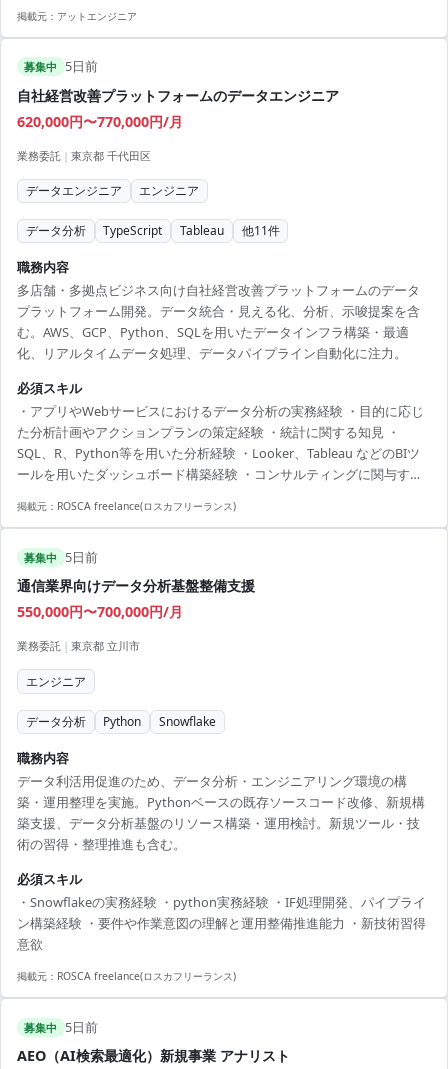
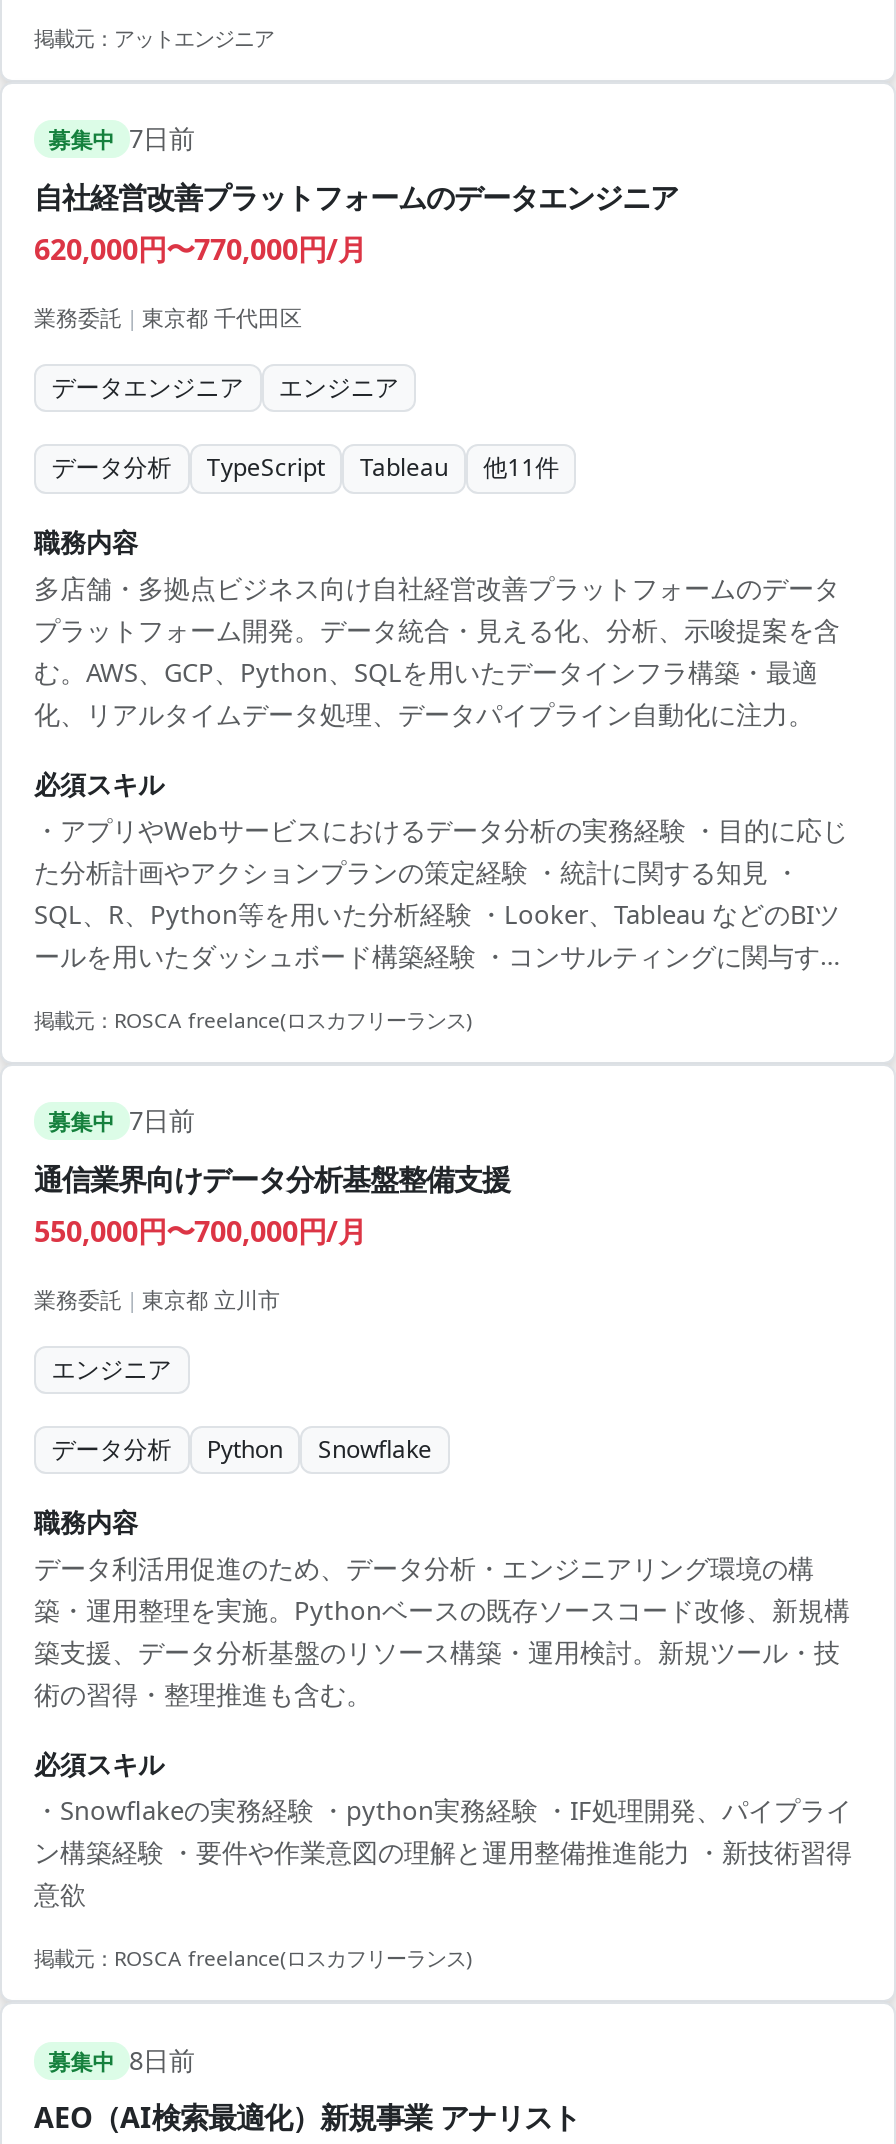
- 募集中 5日前
+ 募集中 7日前

- 募集中 5日前
+ 募集中 7日前

- 募集中 5日前
+ 募集中 8日前
